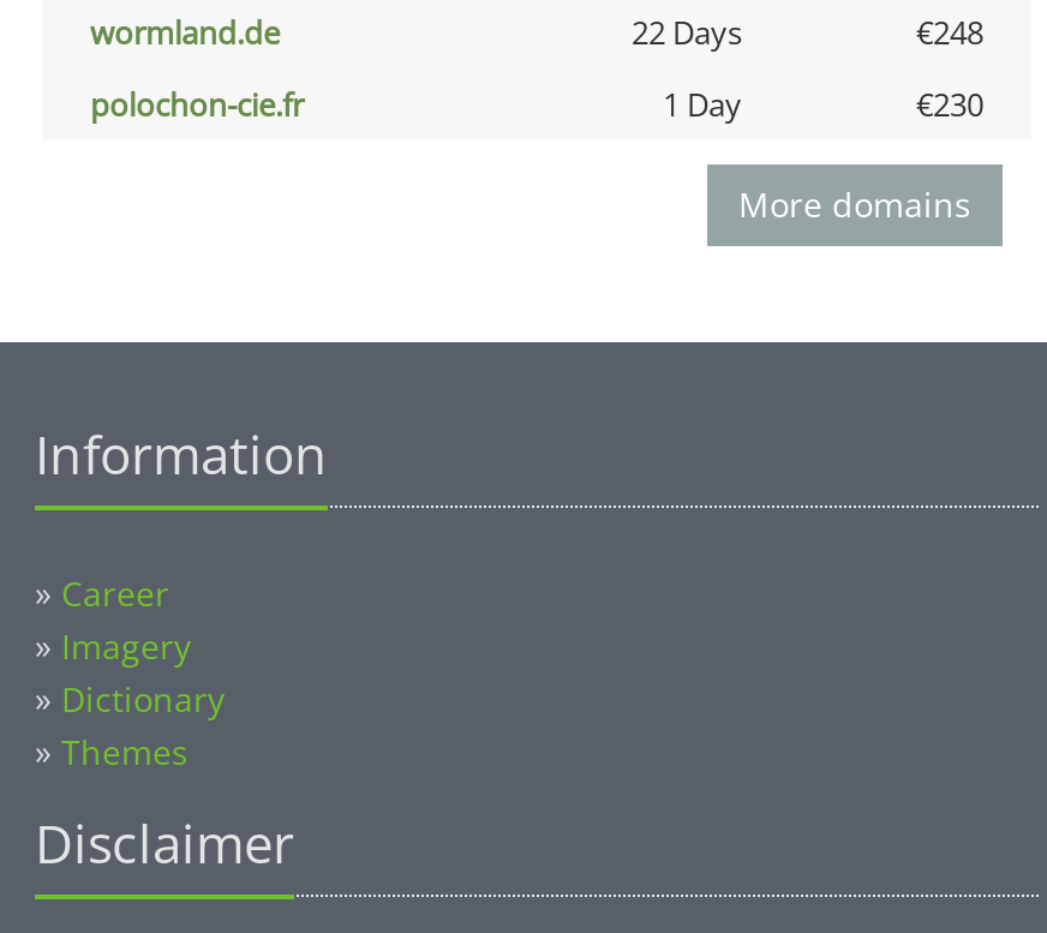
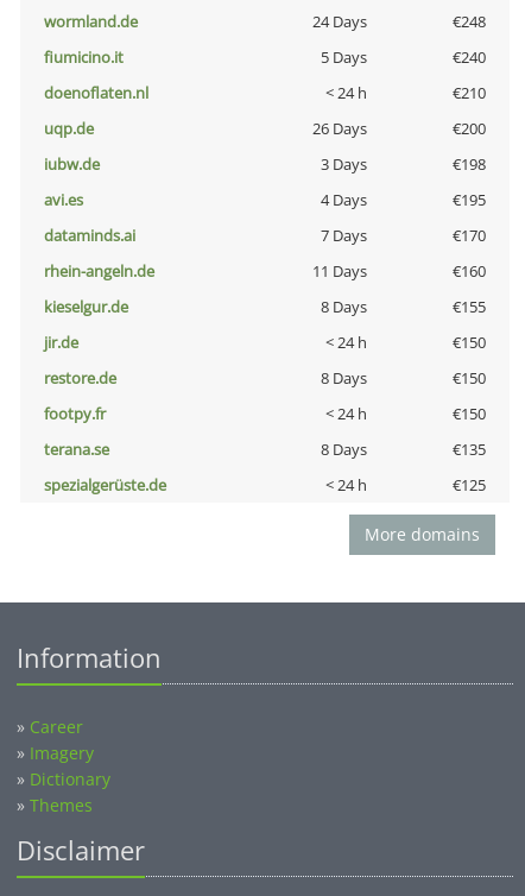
- 22 Days
+ 24 Days

- polochon-cie.fr
- 1 Day
- €230
+ fiumicino.it
+ 5 Days
+ €240
+ doenoflaten.nl
+ < 24 h
+ €210
+ uqp.de
+ 26 Days
+ €200
+ iubw.de
+ 3 Days
+ €198
+ avi.es
+ 4 Days
+ €195
+ dataminds.ai
+ 7 Days
+ €170
+ rhein-angeln.de
+ 11 Days
+ €160
+ kieselgur.de
+ 8 Days
+ €155
+ jir.de
+ < 24 h
+ €150
+ restore.de
+ 8 Days
+ €150
+ footpy.fr
+ < 24 h
+ €150
+ terana.se
+ 8 Days
+ €135
+ spezialgerüste.de
+ < 24 h
+ €125
